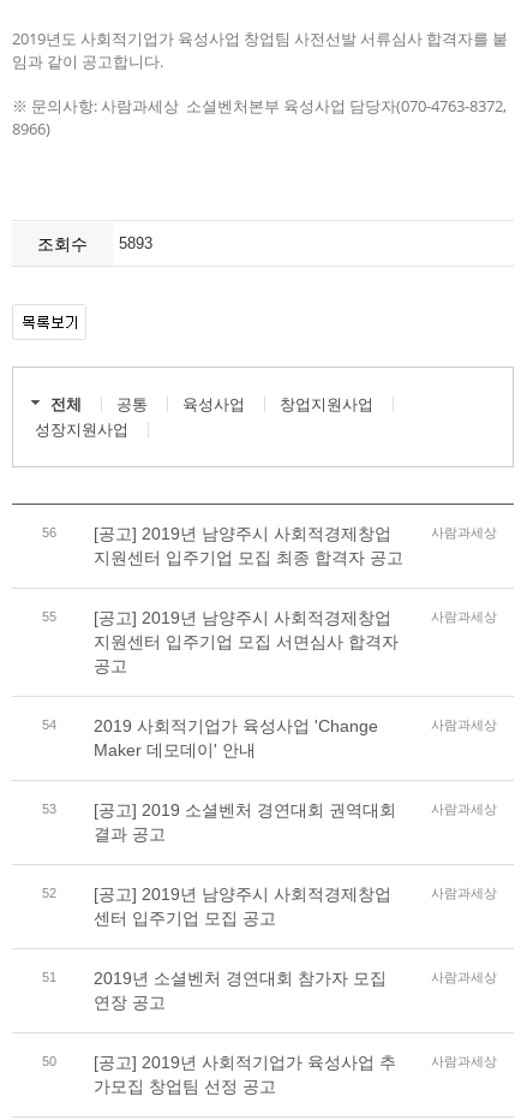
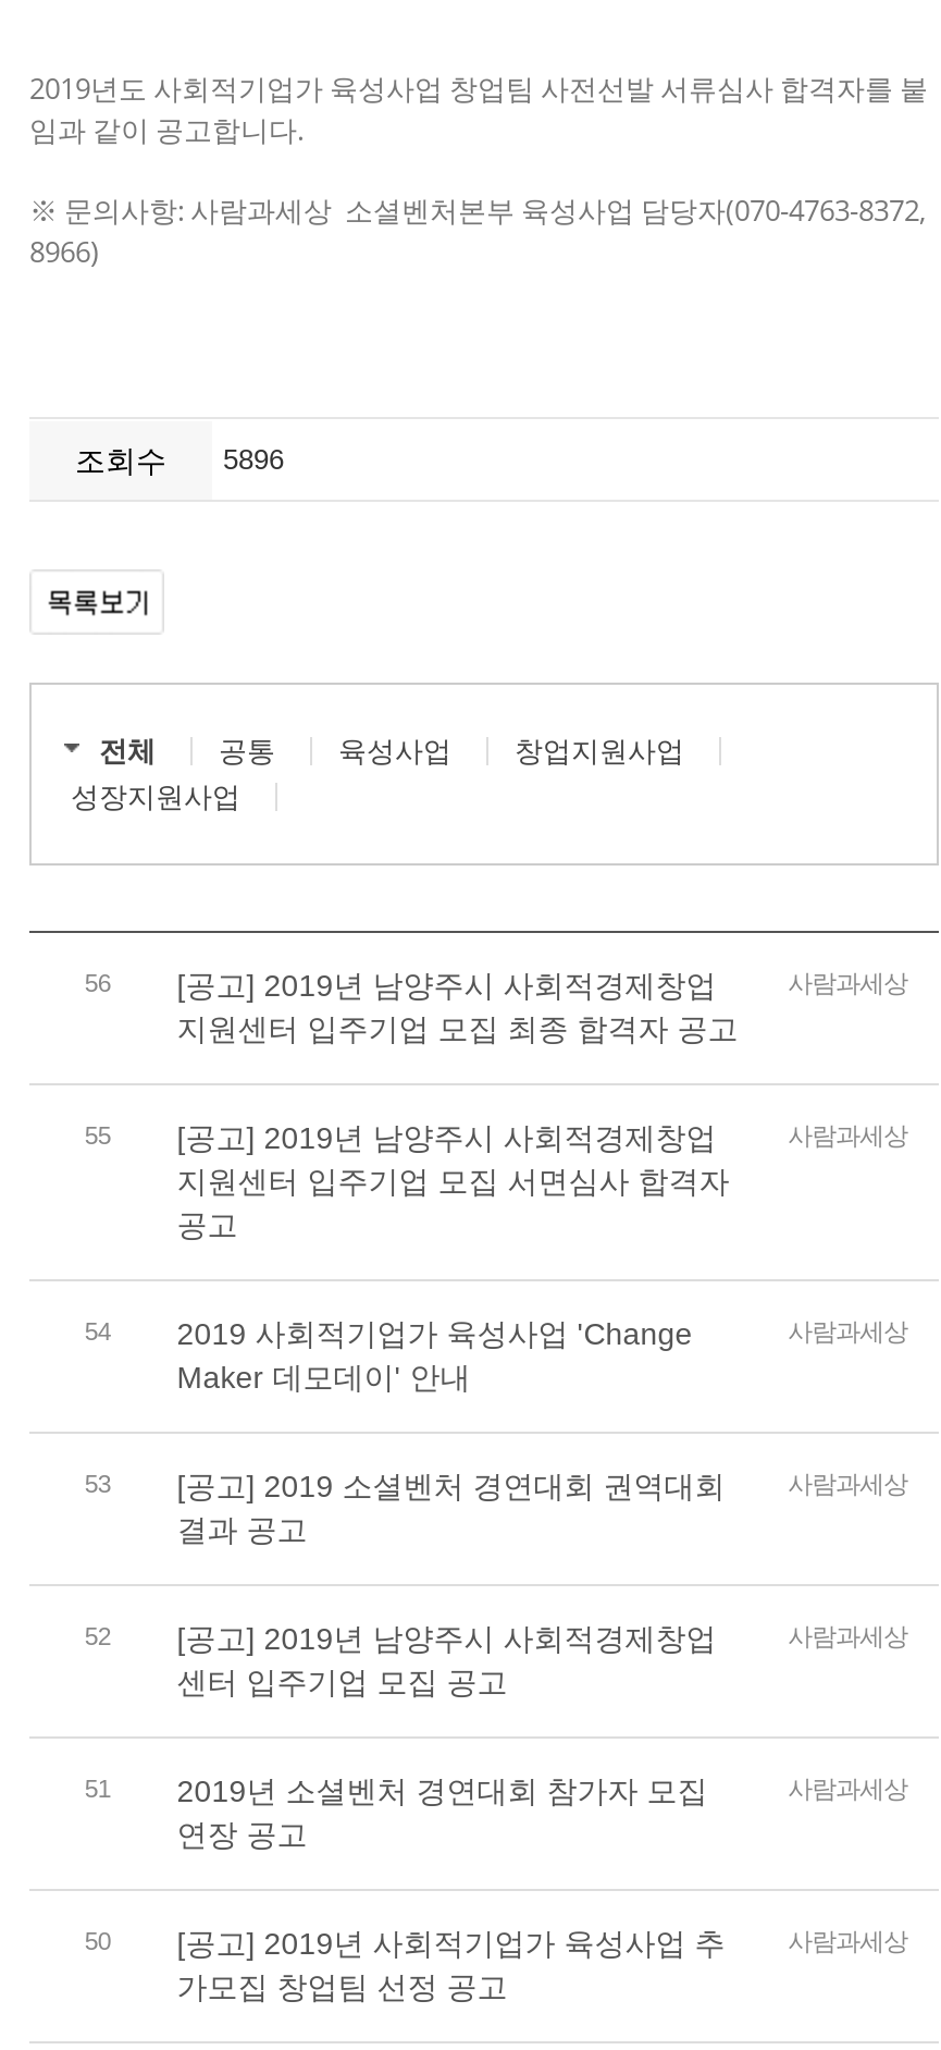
- 조회수 5893
+ 조회수 5896
